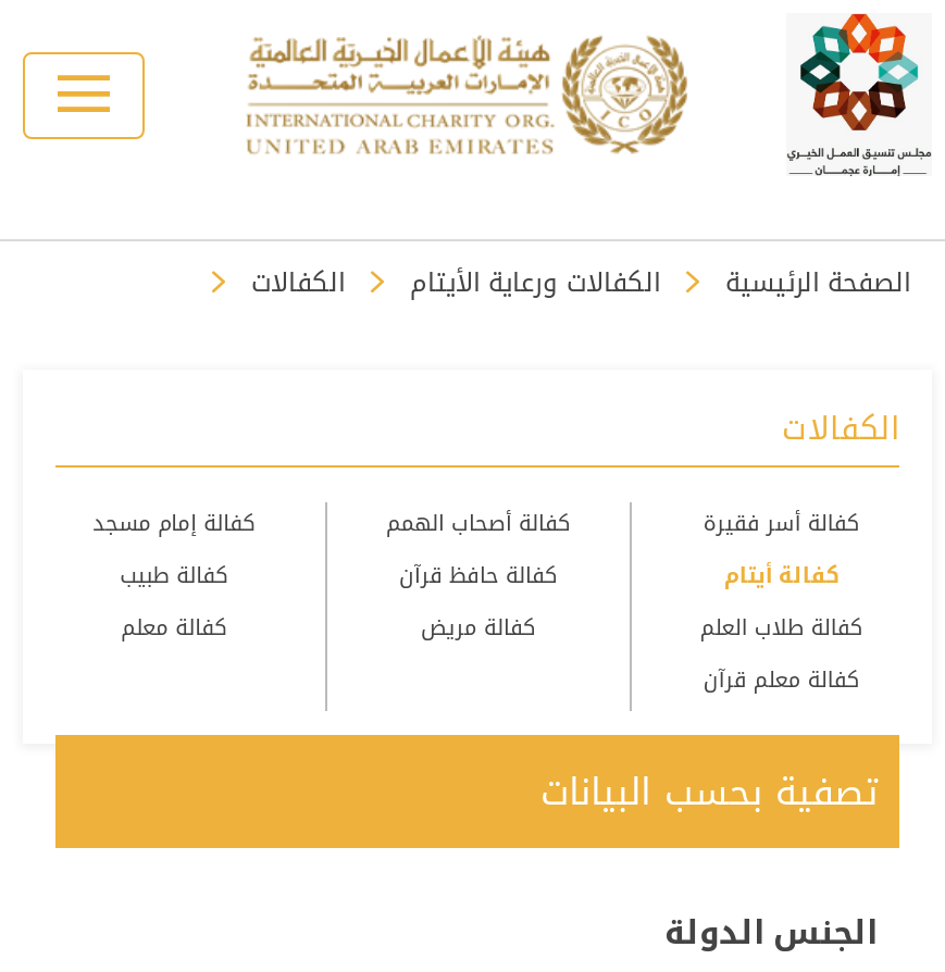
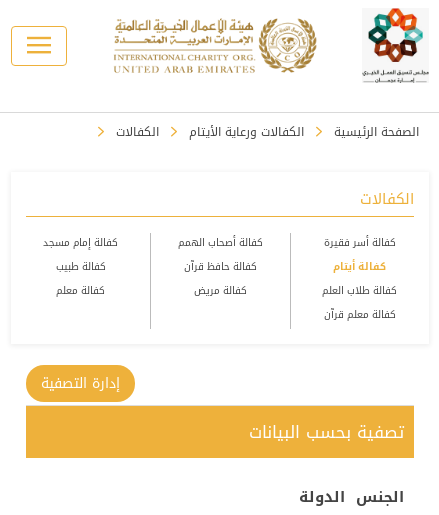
+ إدارة التصفية
